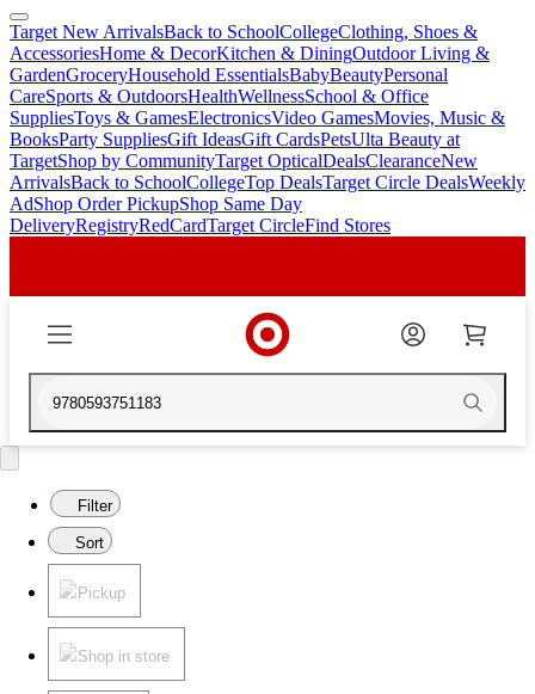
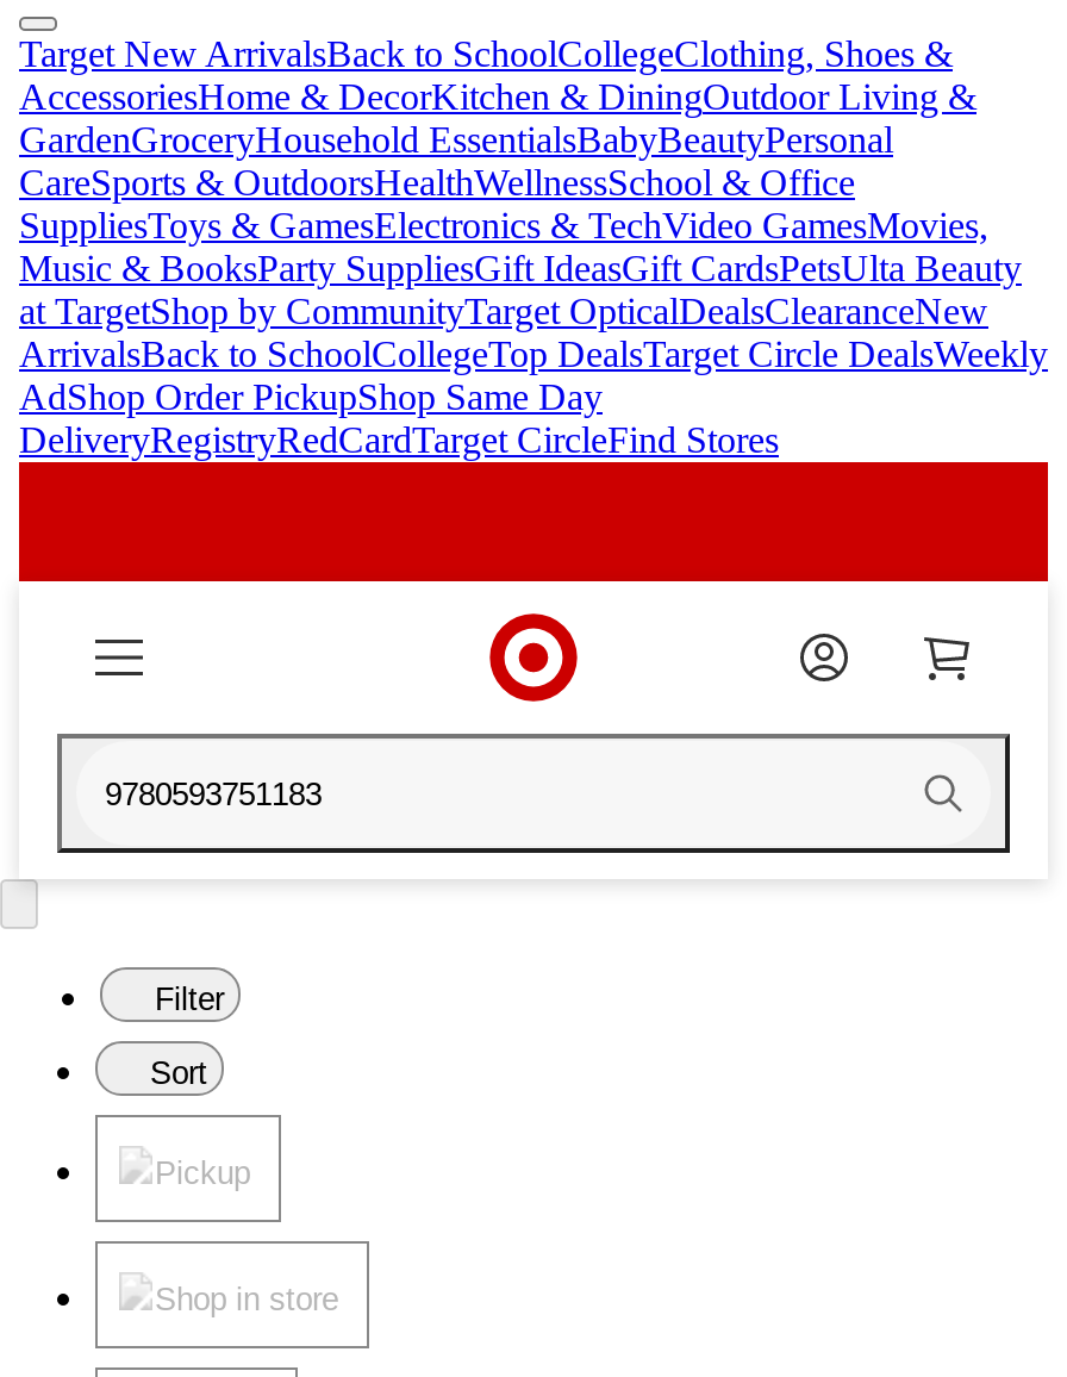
- SuppliesToys & GamesElectronicsVideo GamesMovies, Music &
- BooksParty SuppliesGift IdeasGift CardsPetsUlta Beauty at
- TargetShop by CommunityTarget OpticalDealsClearanceNew
+ SuppliesToys & GamesElectronics & TechVideo GamesMovies,
+ Music & BooksParty SuppliesGift IdeasGift CardsPetsUlta Beauty
+ at TargetShop by CommunityTarget OpticalDealsClearanceNew
